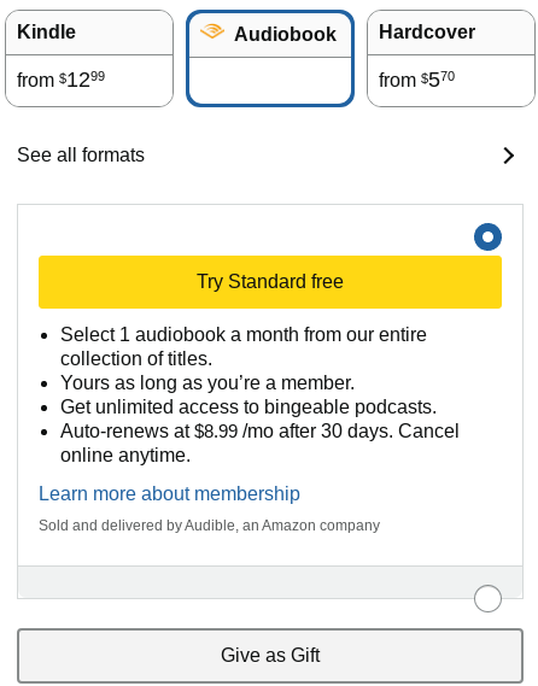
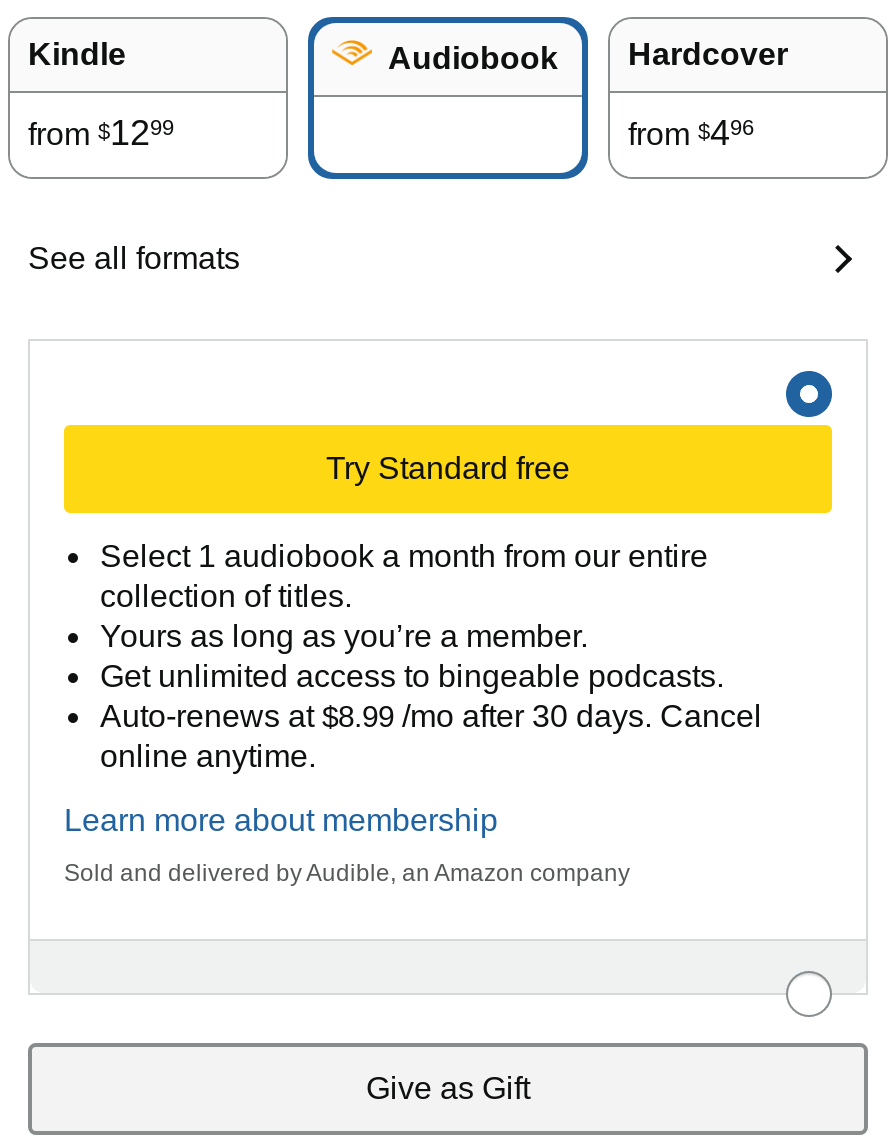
- from $570
+ from $496
